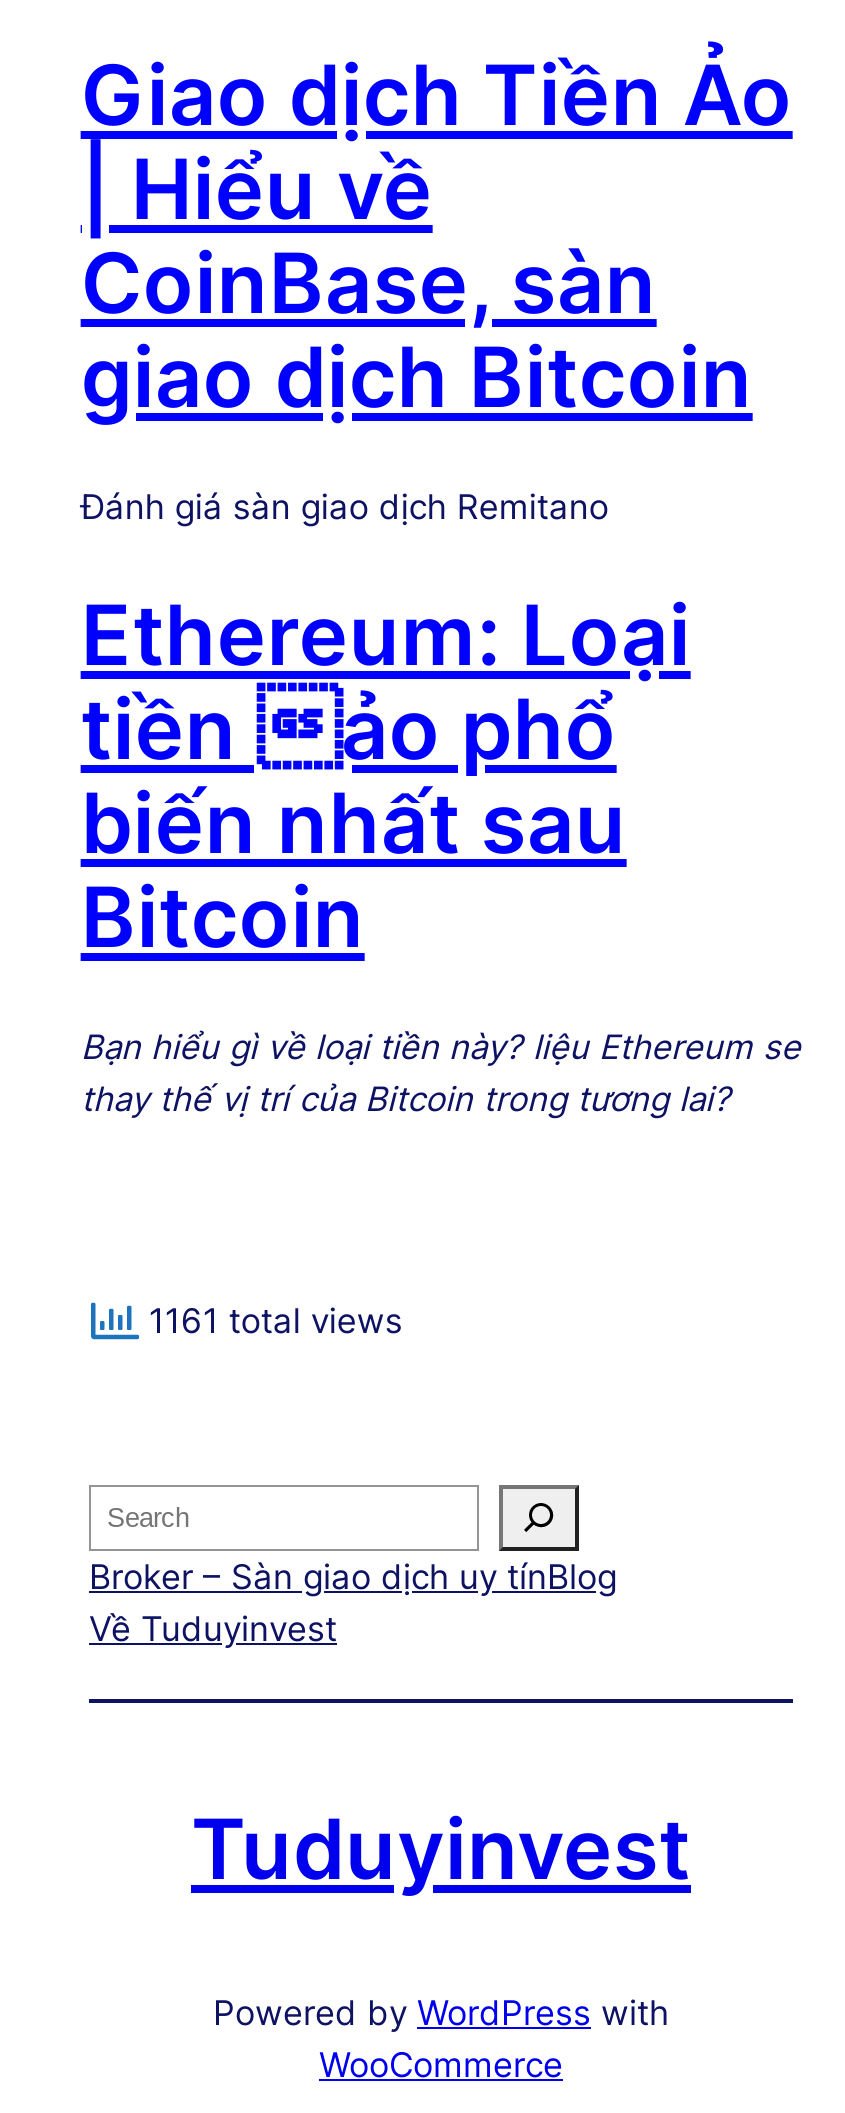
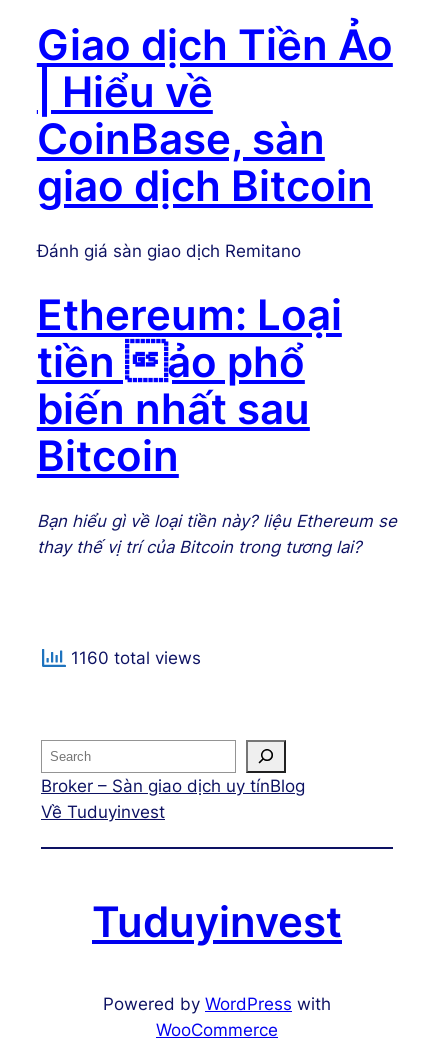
- 1161 total views
+ 1160 total views
